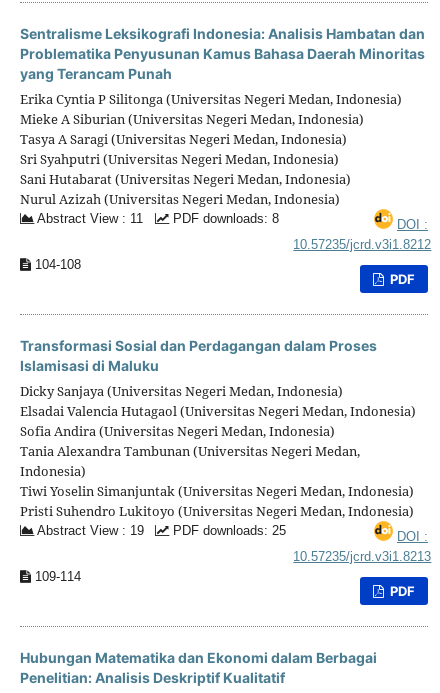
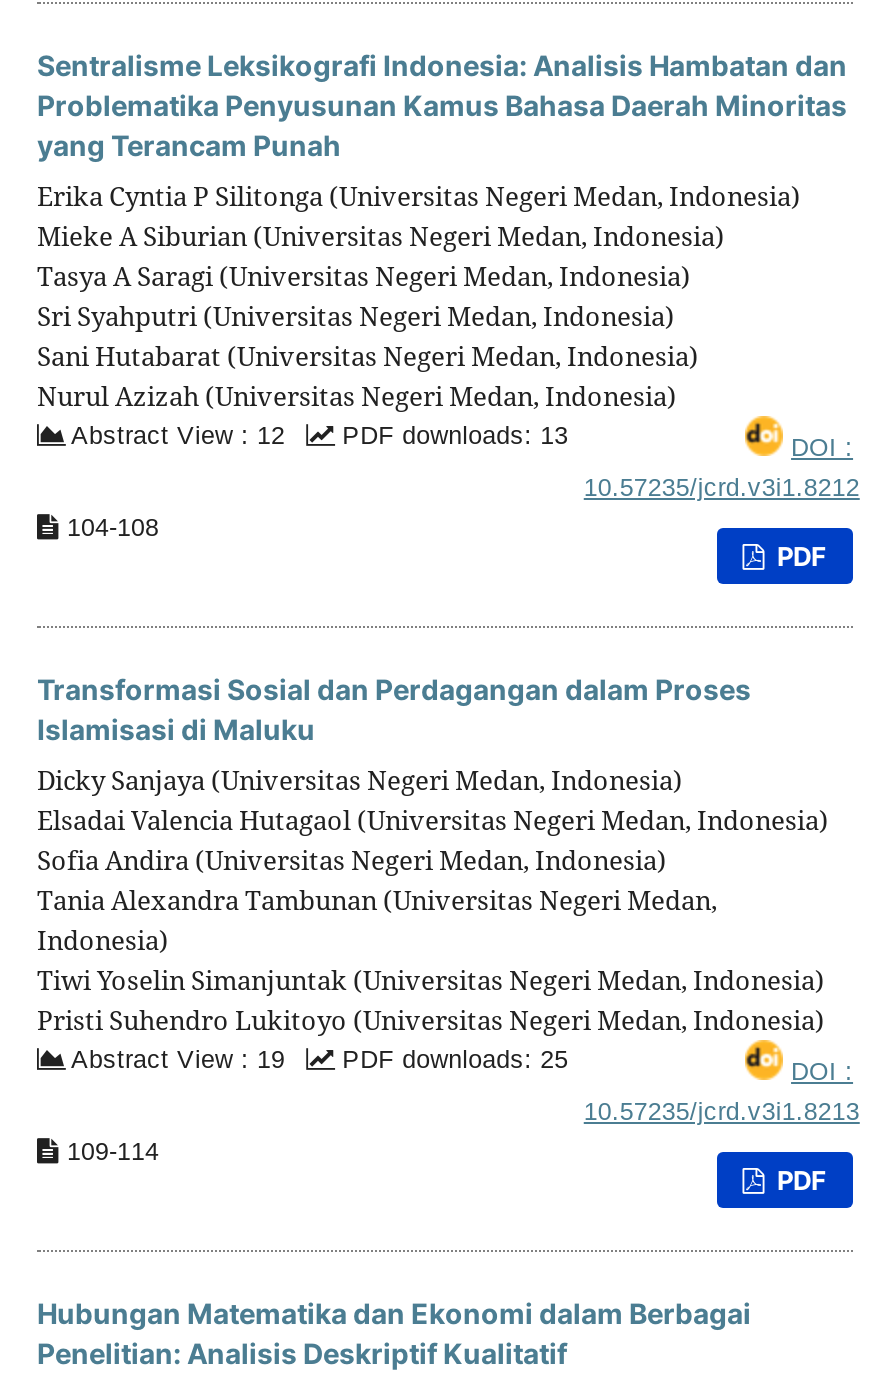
- Abstract View : 11
+ Abstract View : 12

- PDF downloads: 8
+ PDF downloads: 13
